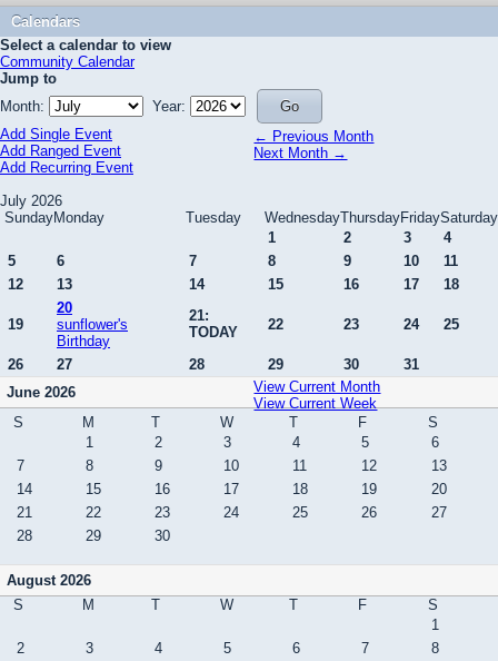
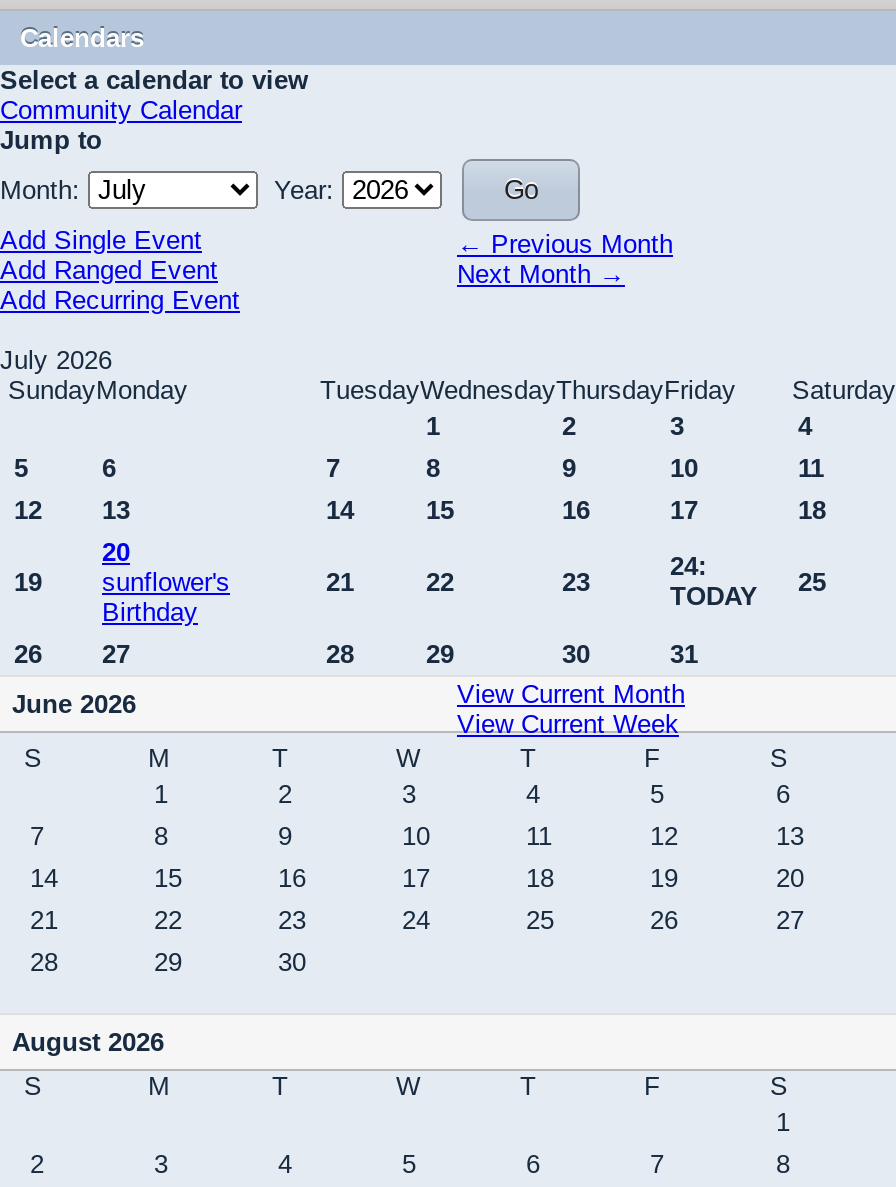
- 21:
- TODAY
+ 21

- 24
+ 24:
+ TODAY
